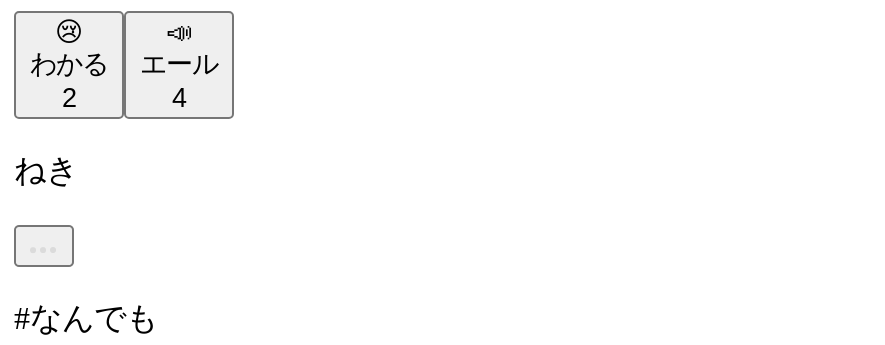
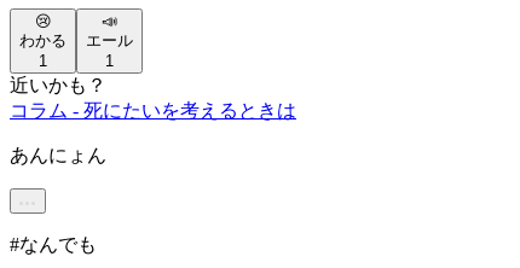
- 2
+ 1

- 4
+ 1
+ 近いかも？
+ コラム - 死にたいを考えるときは

- ねき
+ あんにょん
